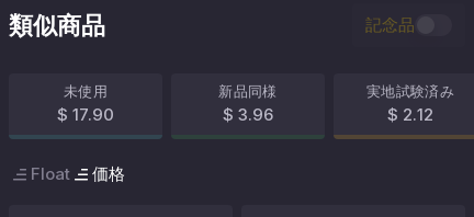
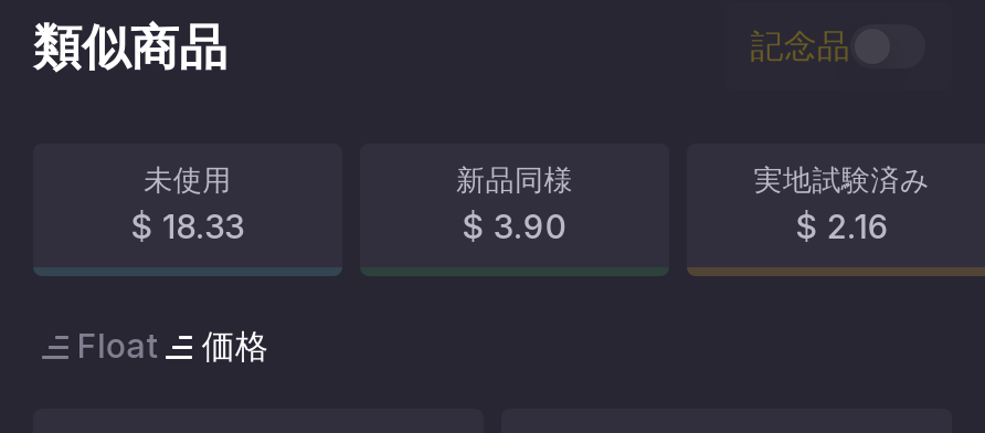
- $ 17.90
+ $ 18.33

- $ 3.96
+ $ 3.90

- $ 2.12
+ $ 2.16
